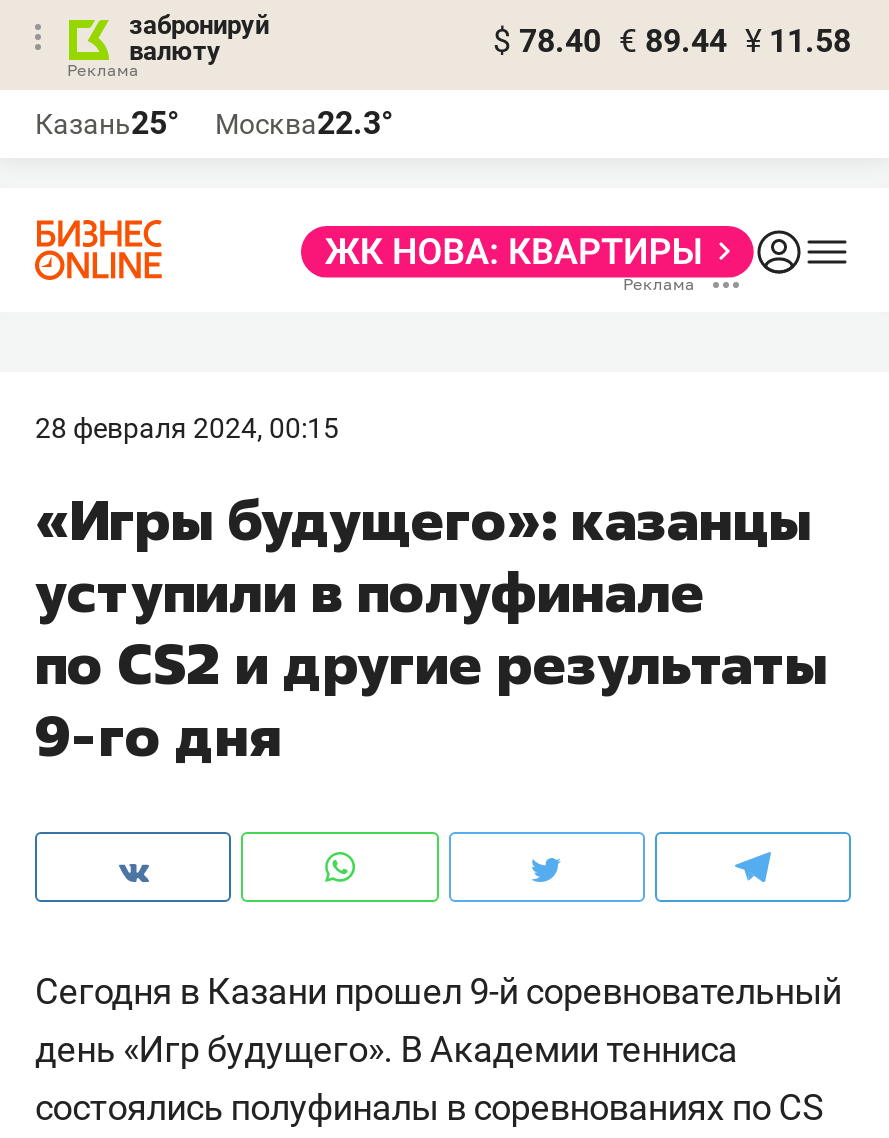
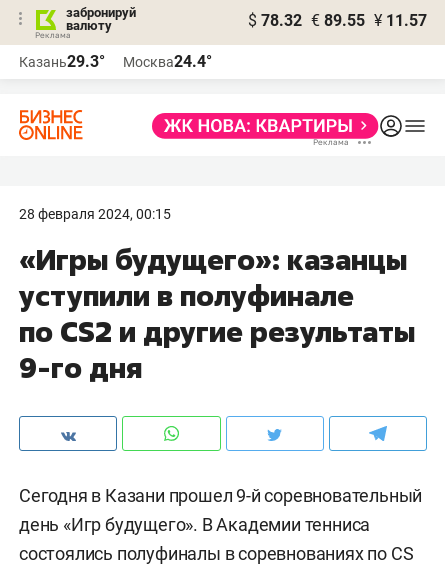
- $ 78.40 € 89.44 ¥ 11.58
+ $ 78.32 € 89.55 ¥ 11.57

- Казань25°
+ Казань29.3°

- Москва22.3°
+ Москва24.4°
